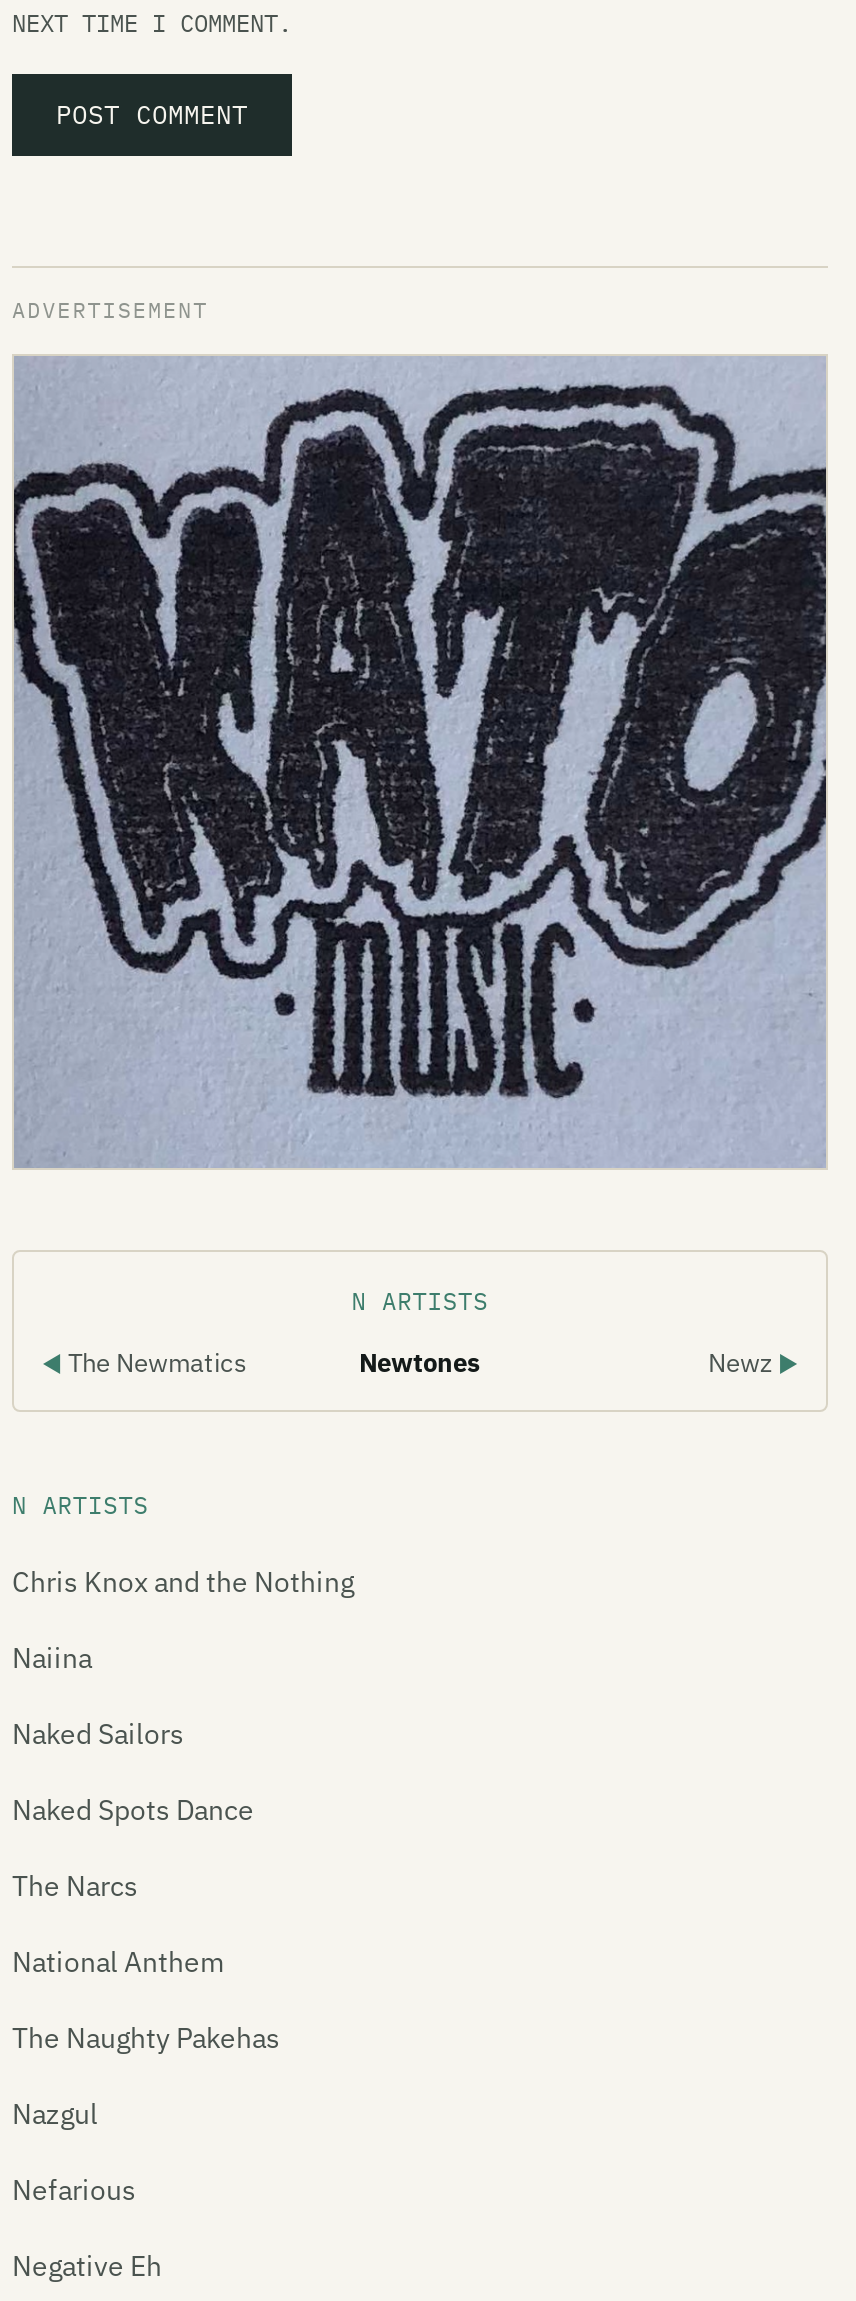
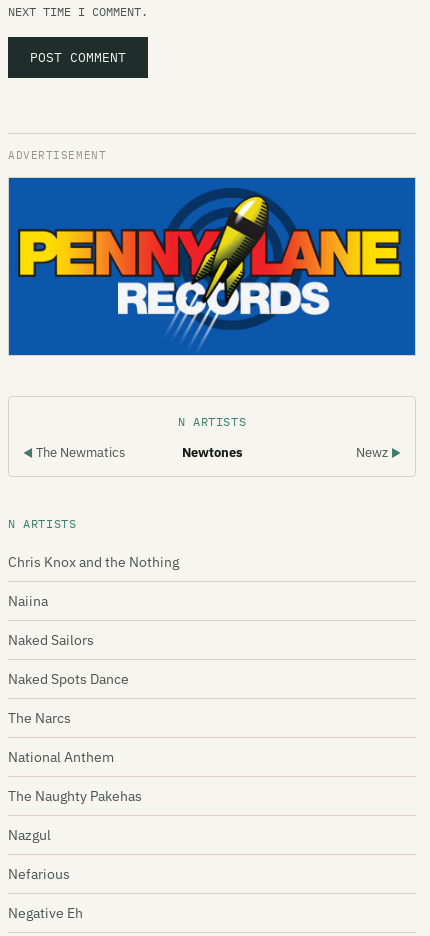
- [image]
+ [image]
